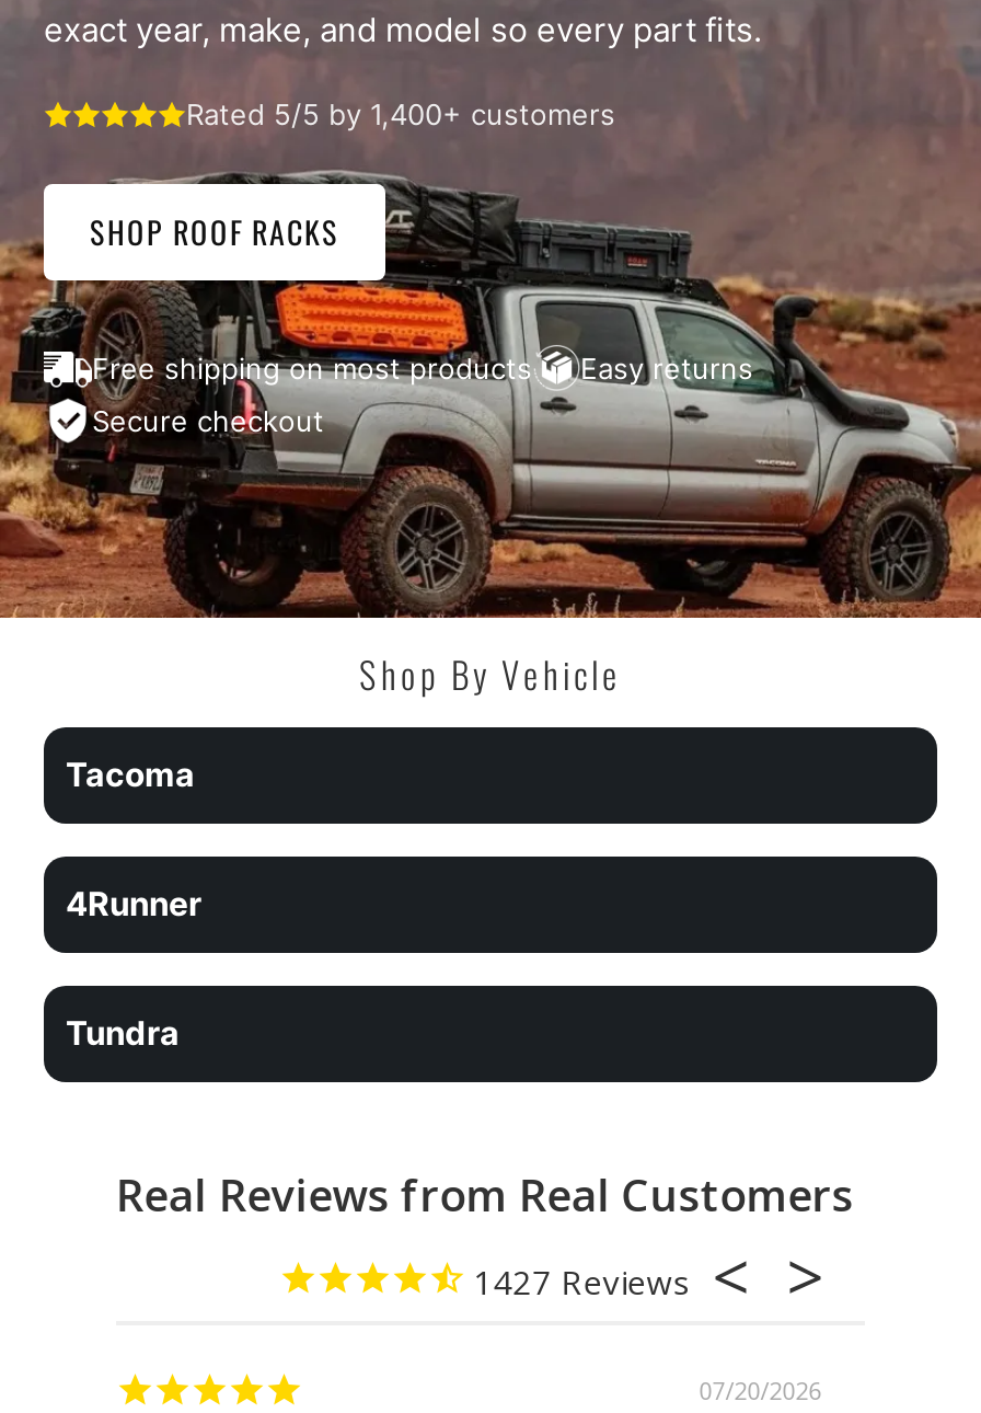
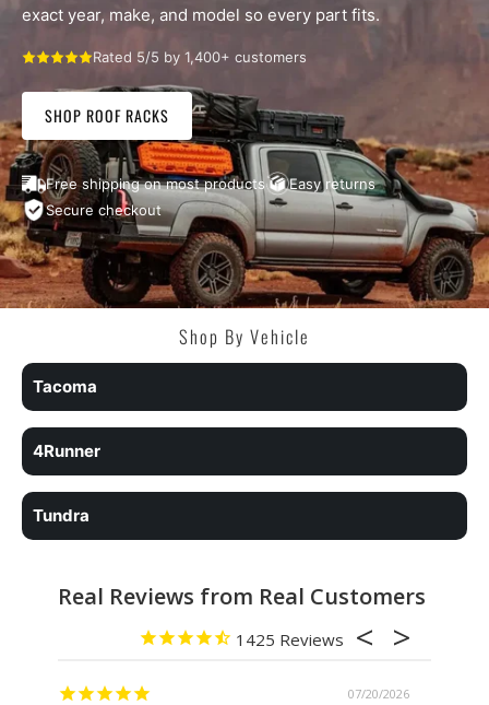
- 1427
+ 1425
